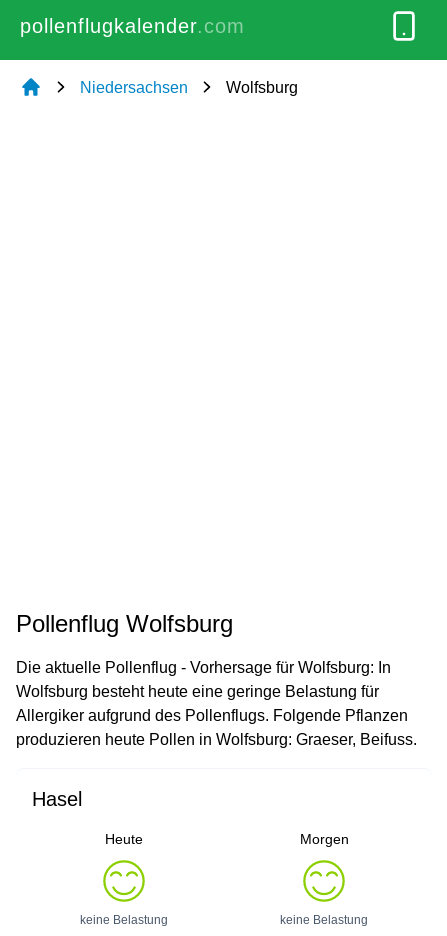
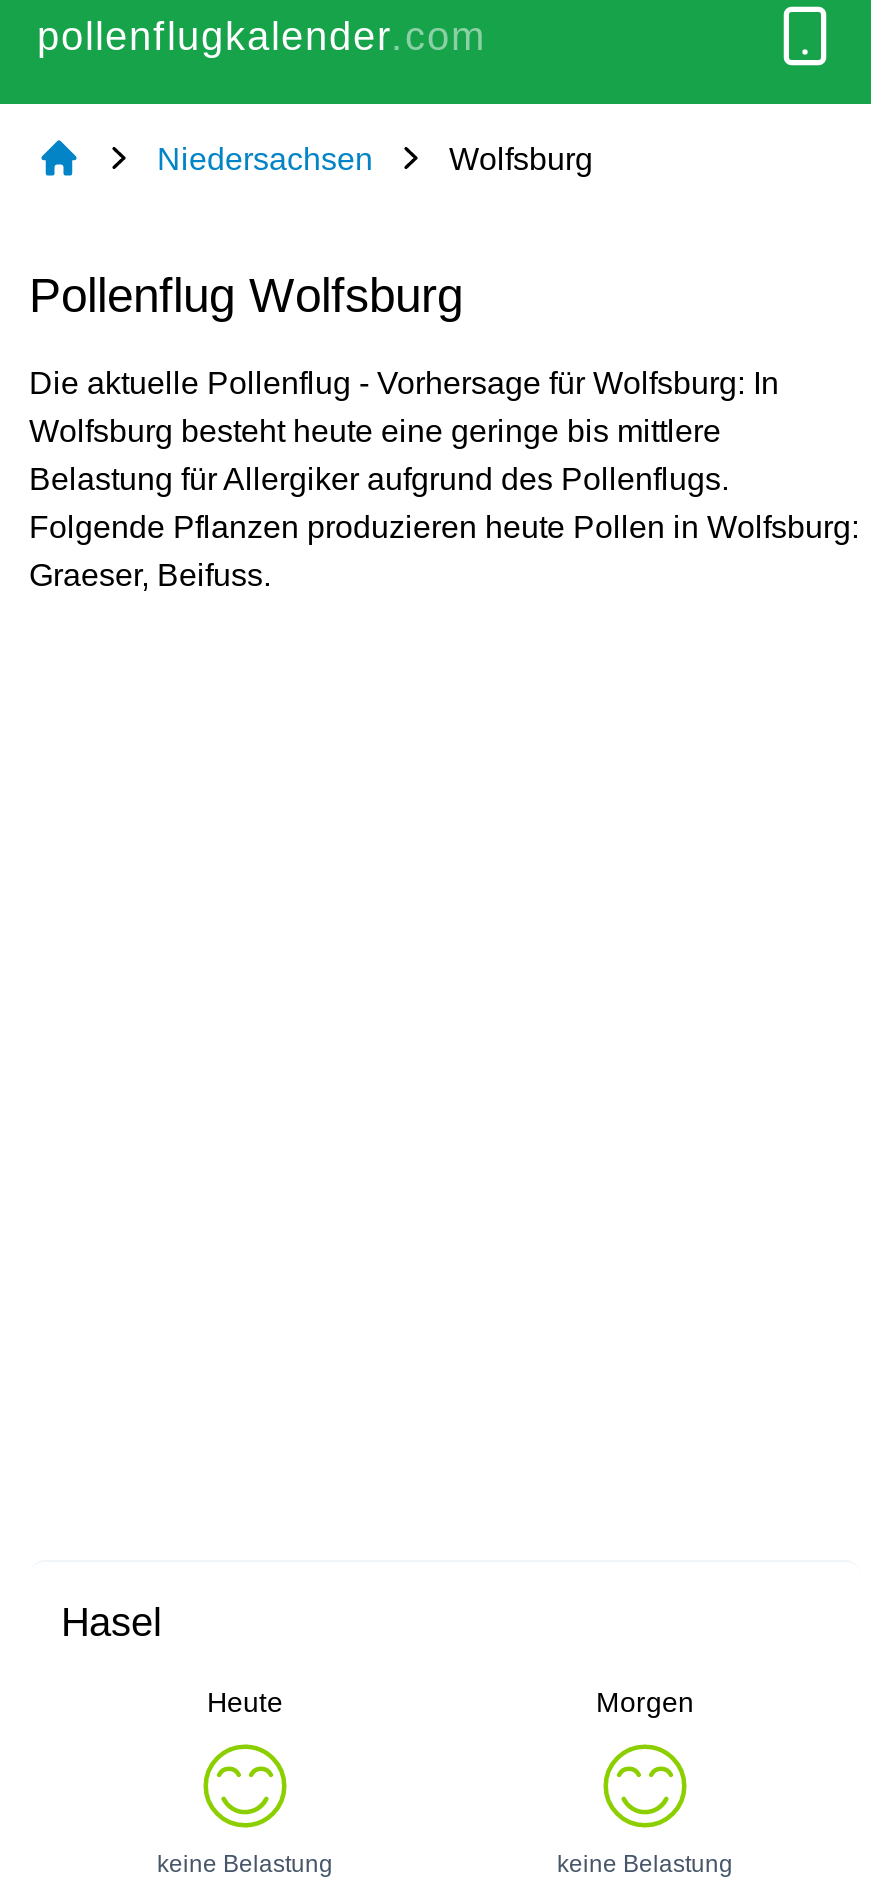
moved up: Pollenflug Wolfsburg | Die aktuelle Pollenflug - Vorhersage für Wolfsburg: In

- Wolfsburg besteht heute eine geringe Belastung für
- Allergiker aufgrund des Pollenflugs. Folgende Pflanzen
- produzieren heute Pollen in Wolfsburg: Graeser, Beifuss.
+ Wolfsburg besteht heute eine geringe bis mittlere
+ Belastung für Allergiker aufgrund des Pollenflugs.
+ Folgende Pflanzen produzieren heute Pollen in Wolfsburg:
+ Graeser, Beifuss.
